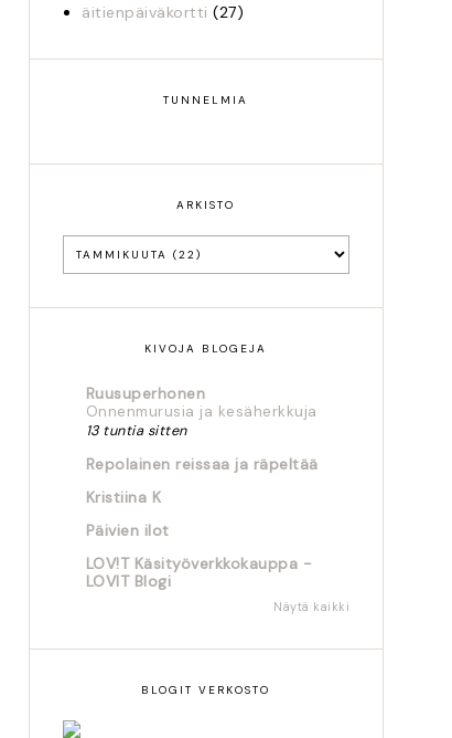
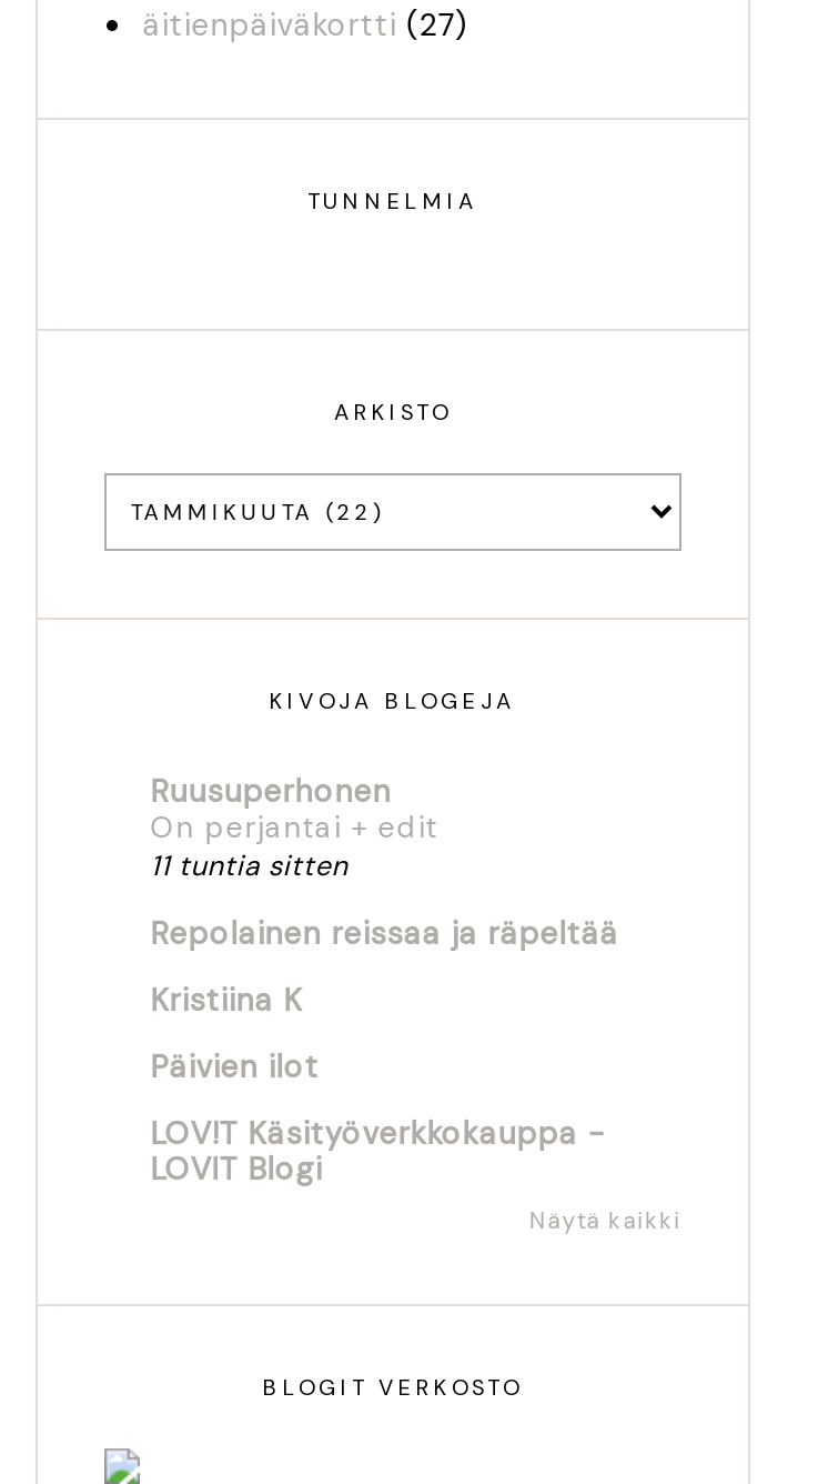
- Onnenmurusia ja kesäherkkuja
- 13 tuntia sitten
+ On perjantai + edit
+ 11 tuntia sitten
